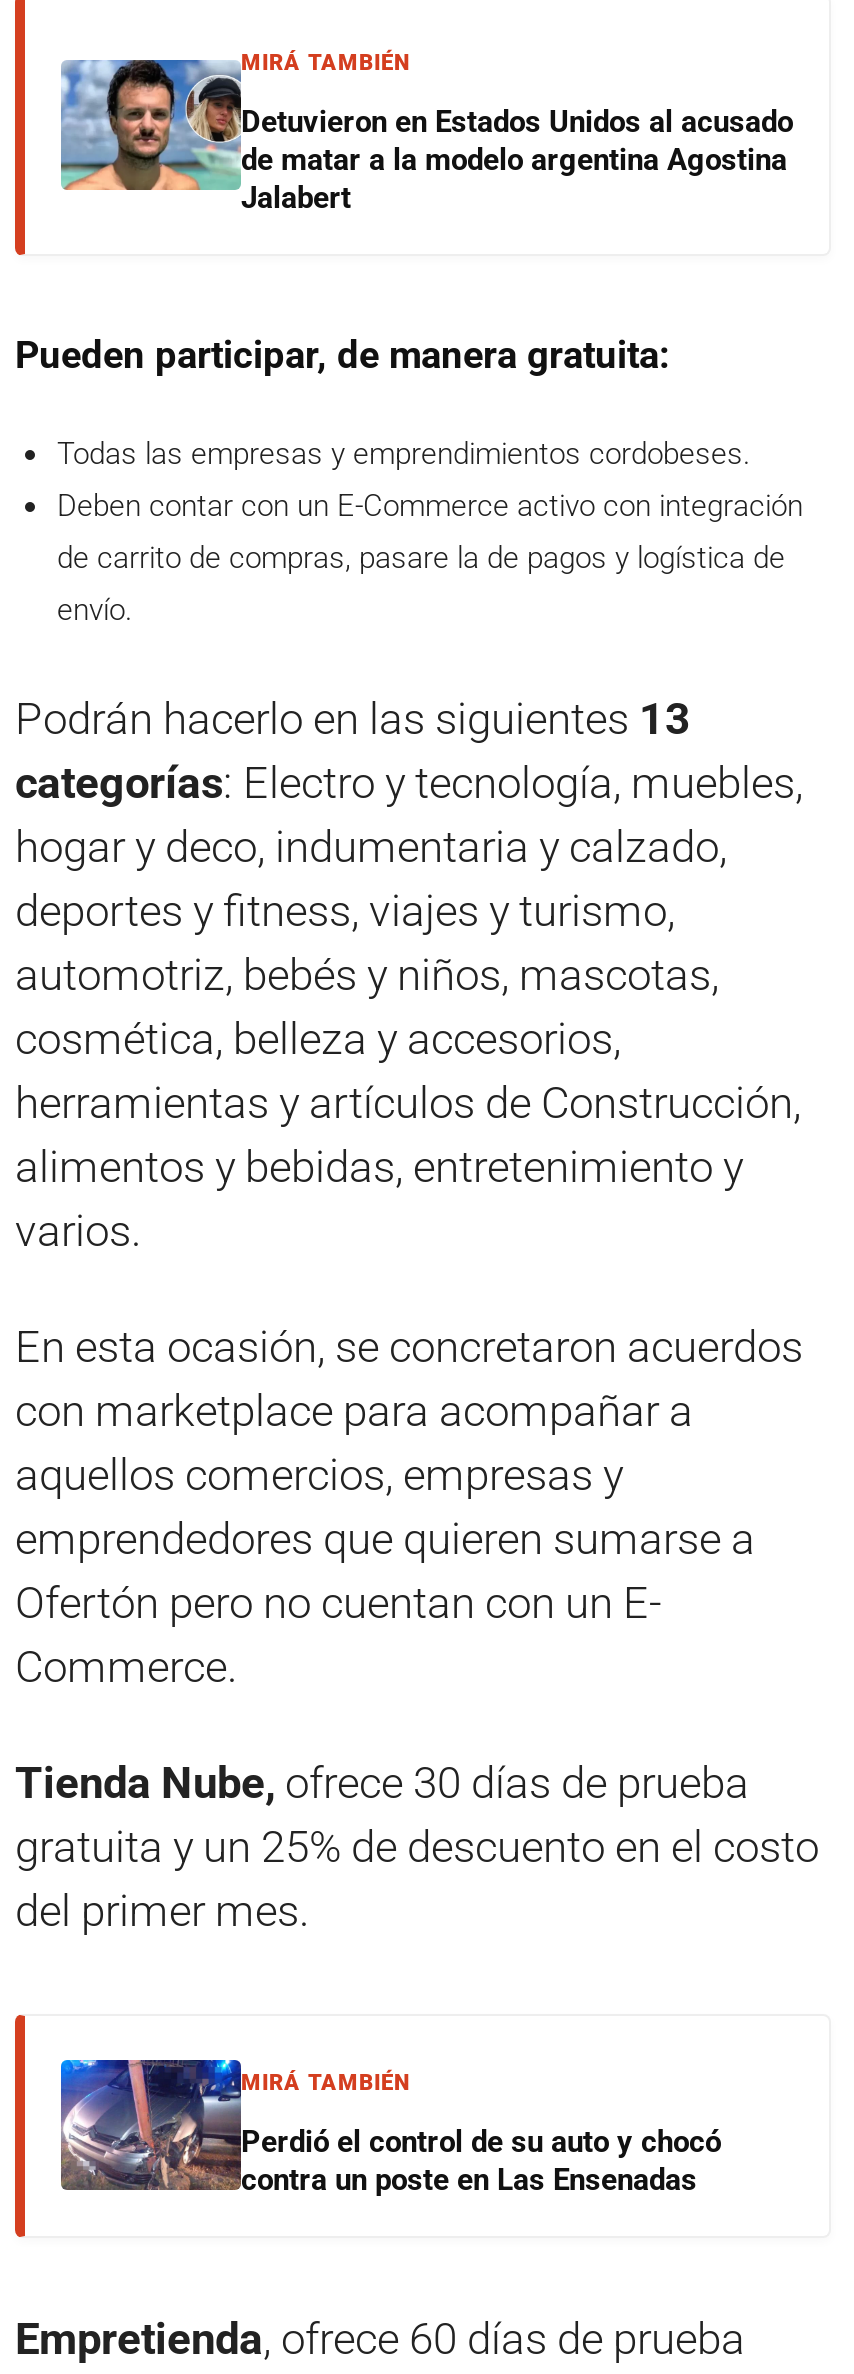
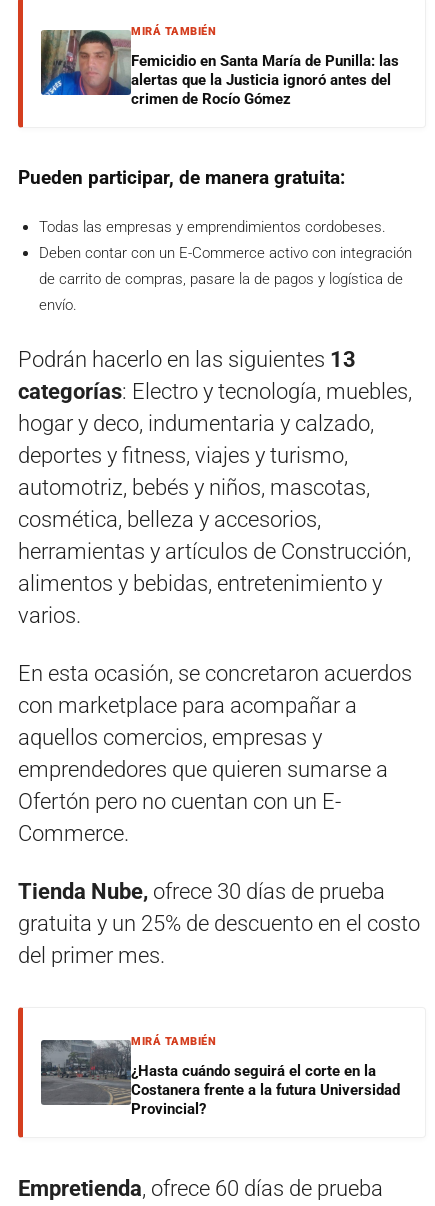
- [image]
- Detuvieron en Estados Unidos al acusado
- de matar a la modelo argentina Agostina
- Jalabert
+ [image]
+ Femicidio en Santa María de Punilla: las
+ alertas que la Justicia ignoró antes del
+ crimen de Rocío Gómez

- [image]
- Perdió el control de su auto y chocó
- contra un poste en Las Ensenadas
+ [image]
+ ¿Hasta cuándo seguirá el corte en la
+ Costanera frente a la futura Universidad
+ Provincial?
